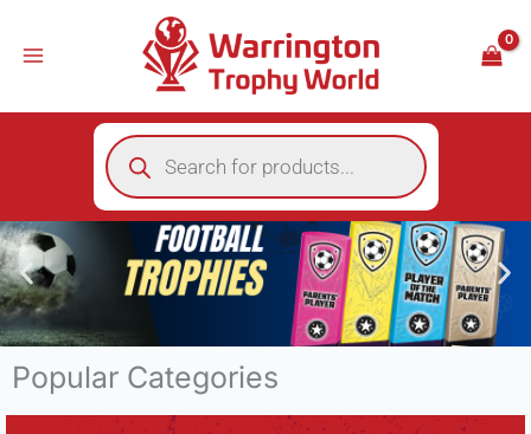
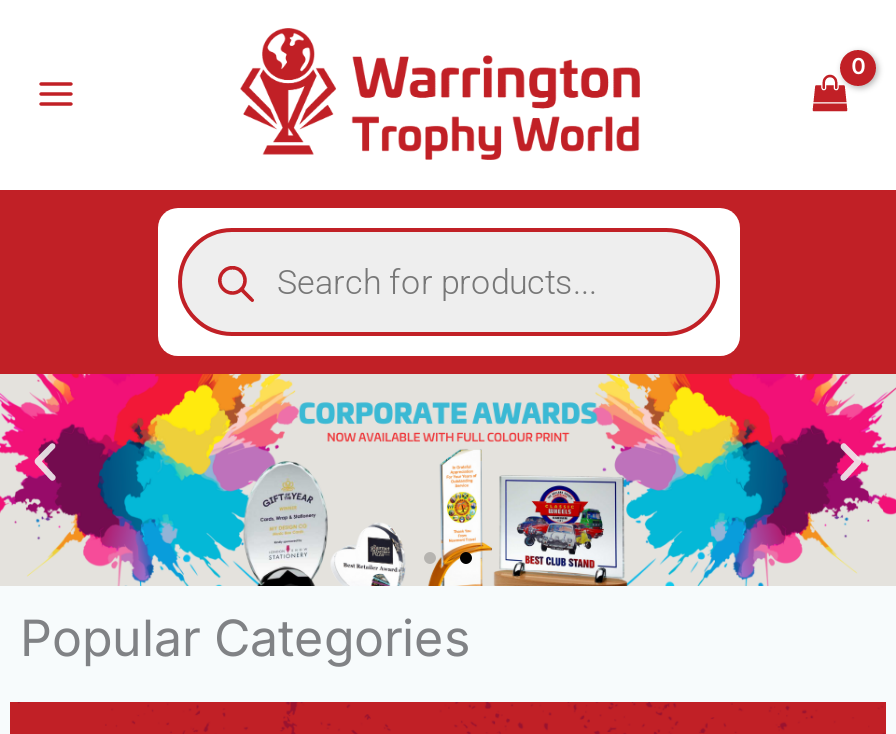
- [image]
+ [image]
